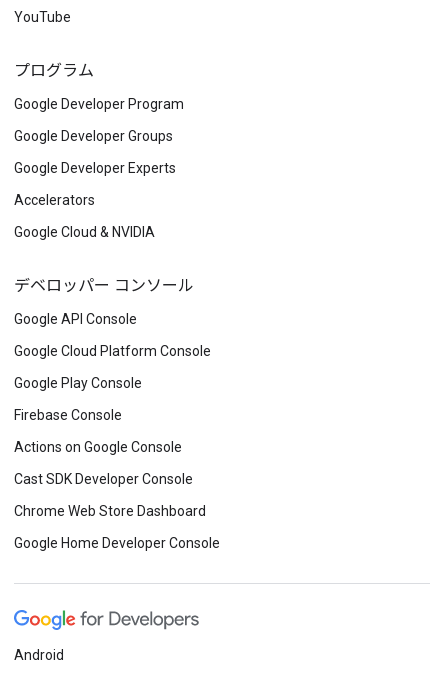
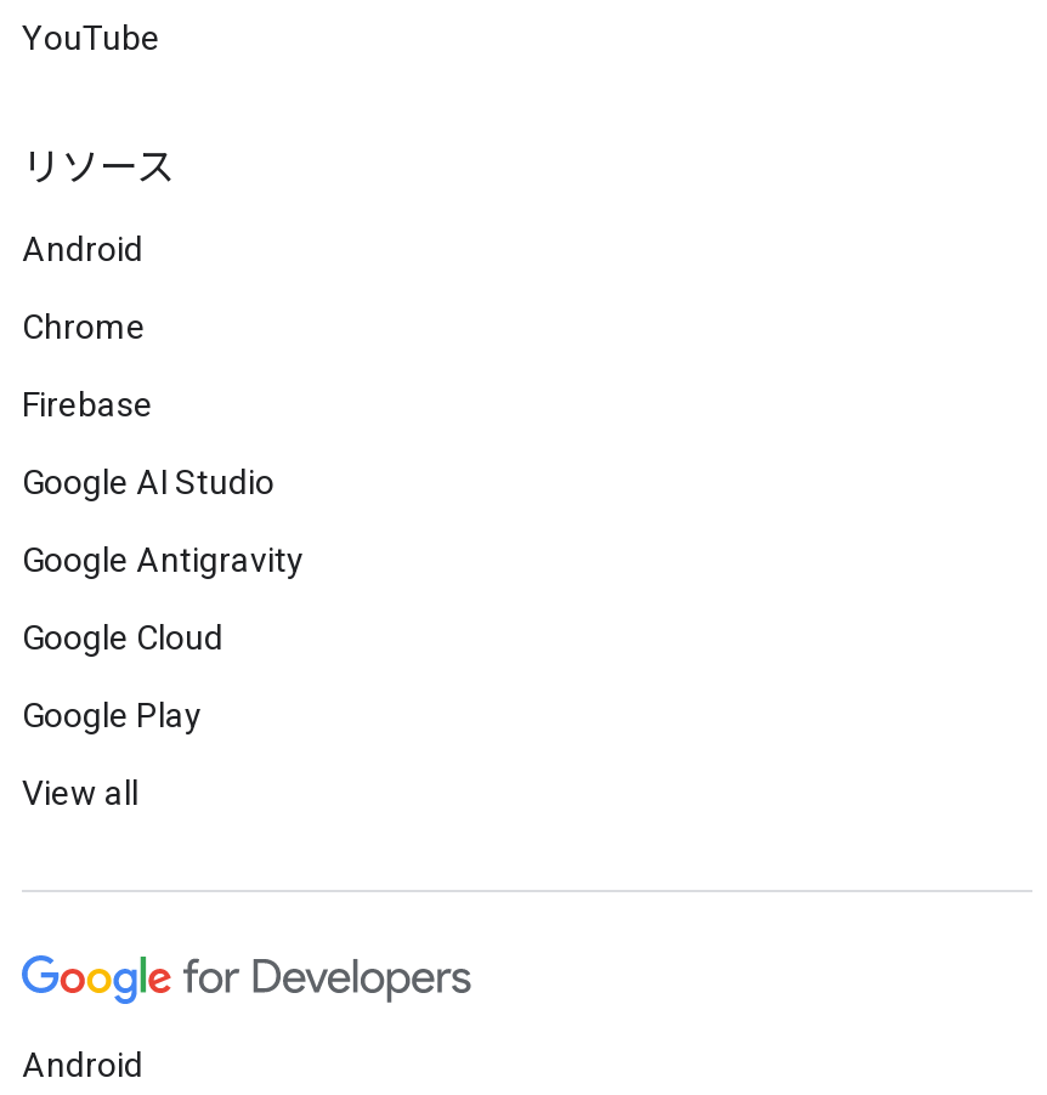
- プログラム
- Google Developer Program
- Google Developer Groups
- Google Developer Experts
- Accelerators
- Google Cloud & NVIDIA
- デベロッパー コンソール
- Google API Console
- Google Cloud Platform Console
- Google Play Console
- Firebase Console
- Actions on Google Console
- Cast SDK Developer Console
- Chrome Web Store Dashboard
- Google Home Developer Console
+ リソース
+ Android
+ Chrome
+ Firebase
+ Google AI Studio
+ Google Antigravity
+ Google Cloud
+ Google Play
+ View all
